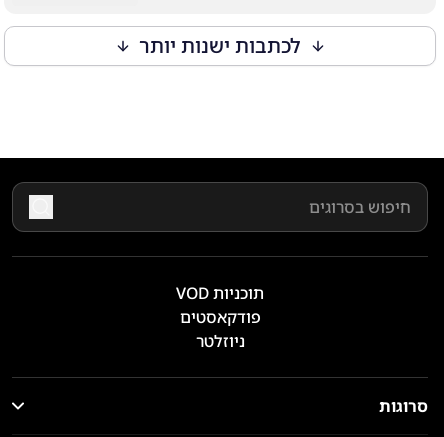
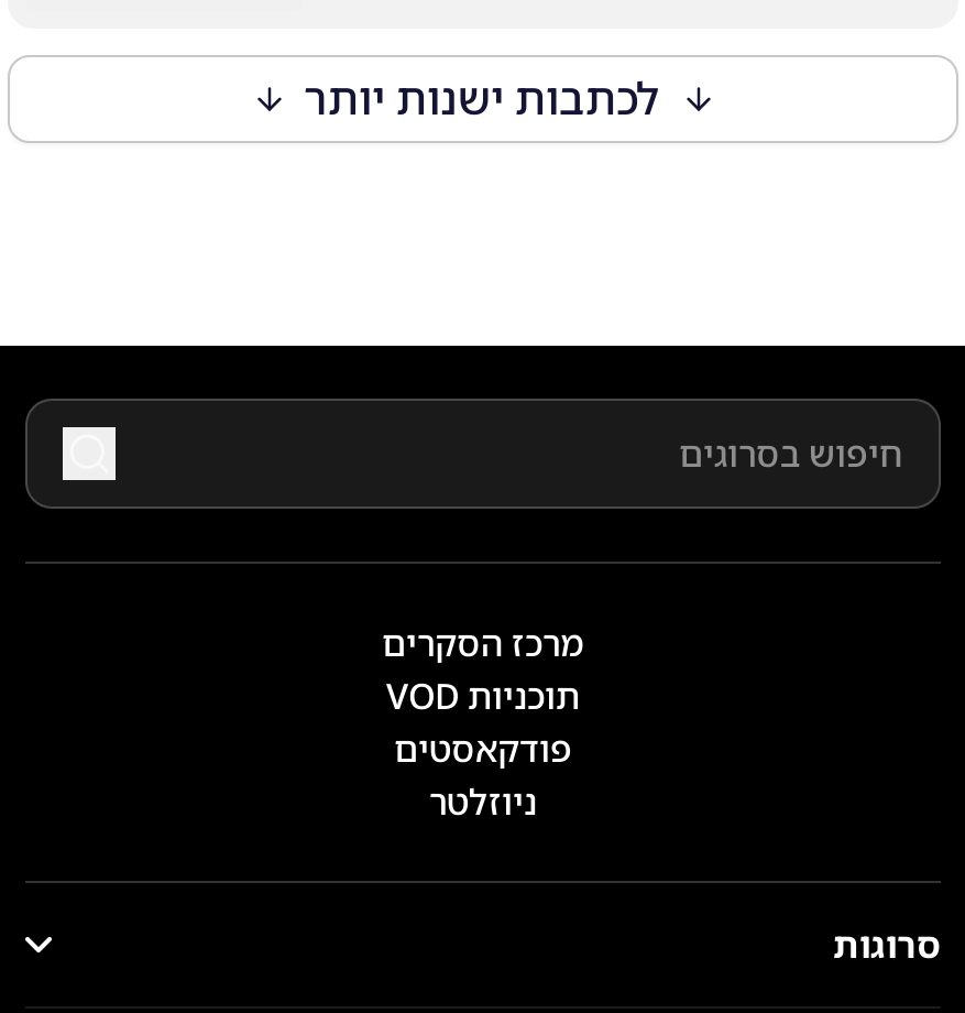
+ מרכז הסקרים
